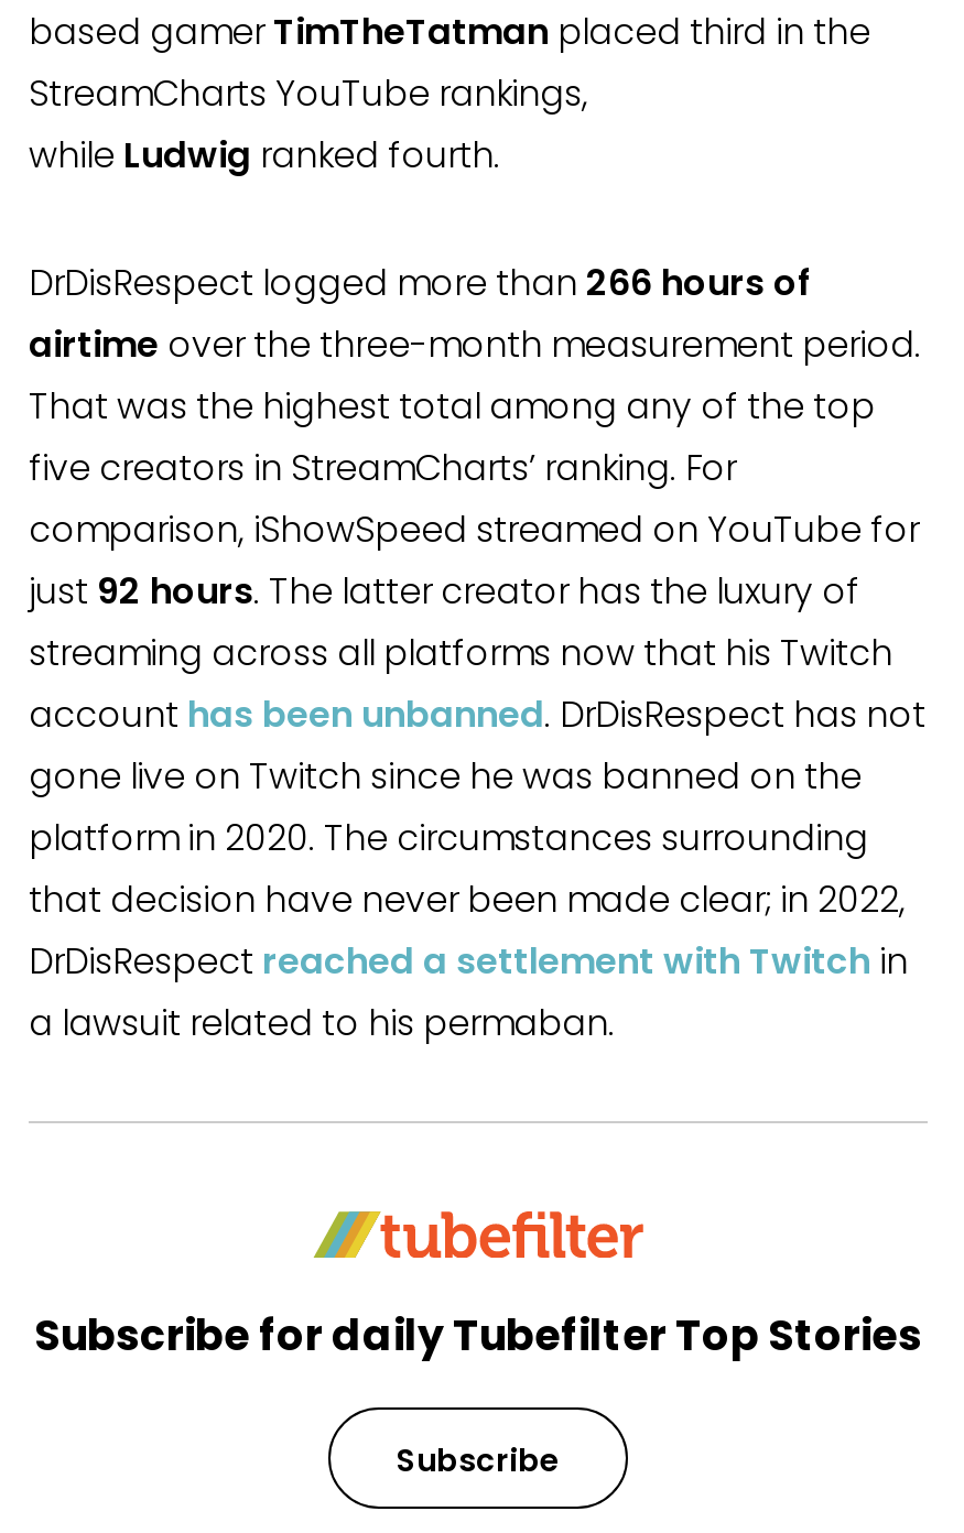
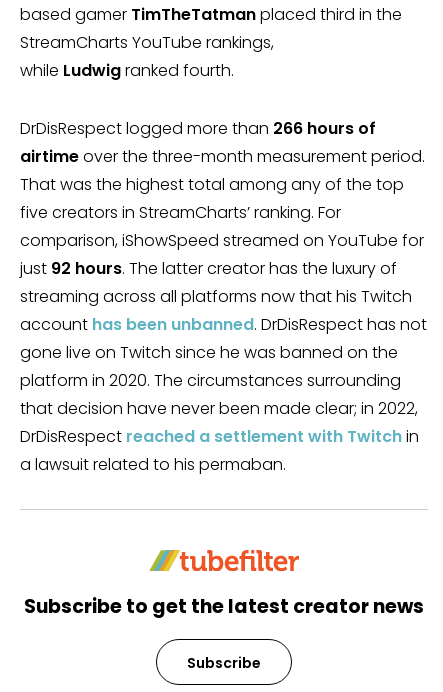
- Subscribe for daily Tubefilter Top Stories
+ Subscribe to get the latest creator news
